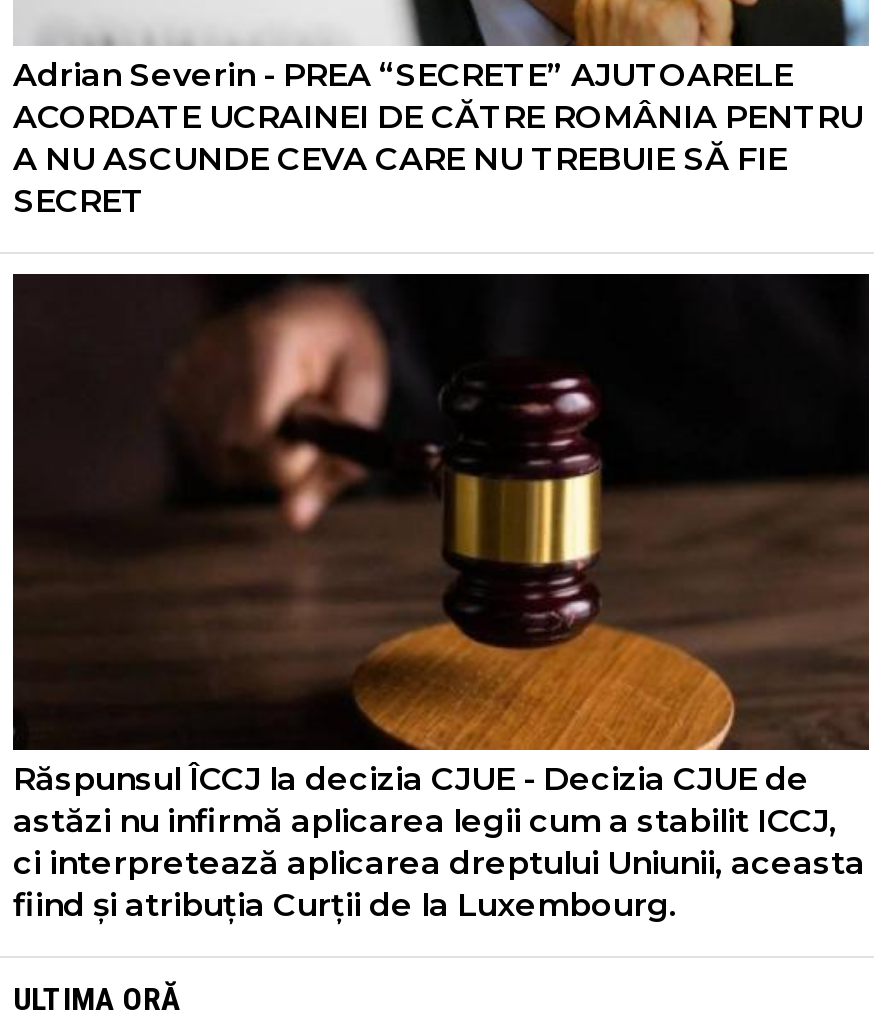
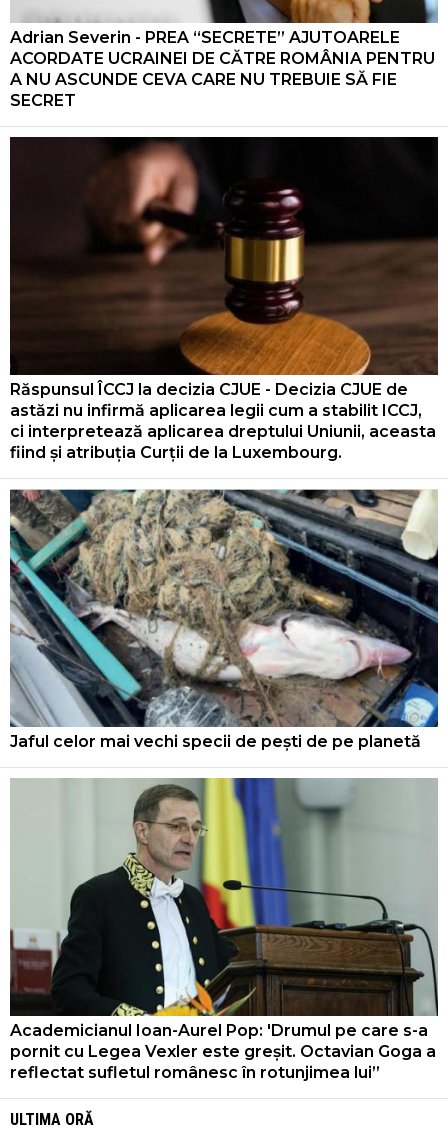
+ [image]
+ Jaful celor mai vechi specii de pești de pe planetă

+ [image]
+ Academicianul Ioan-Aurel Pop: 'Drumul pe care s-a
+ pornit cu Legea Vexler este greșit. Octavian Goga a
+ reflectat sufletul românesc în rotunjimea lui”
